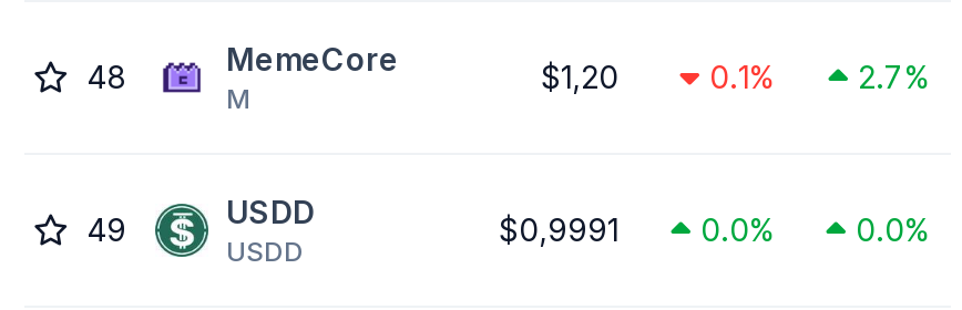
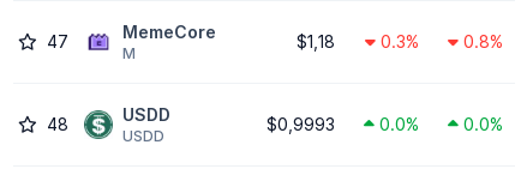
- 48
+ 47

- $1,20
+ $1,18

- 0.1%
+ 0.3%

- 2.7%
+ 0.8%

- 49
+ 48

- $0,9991
+ $0,9993
